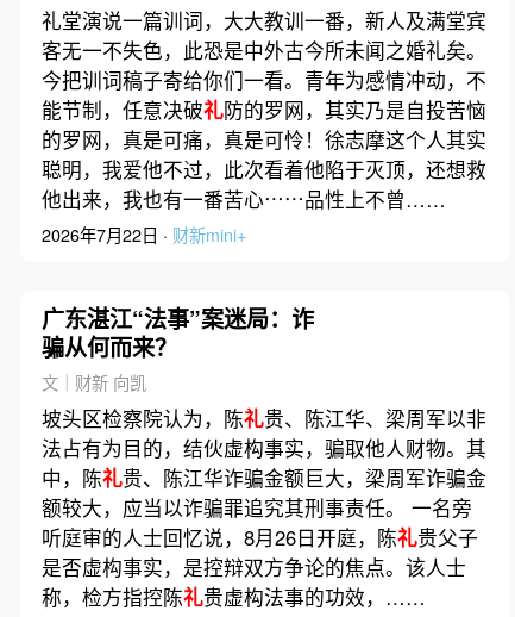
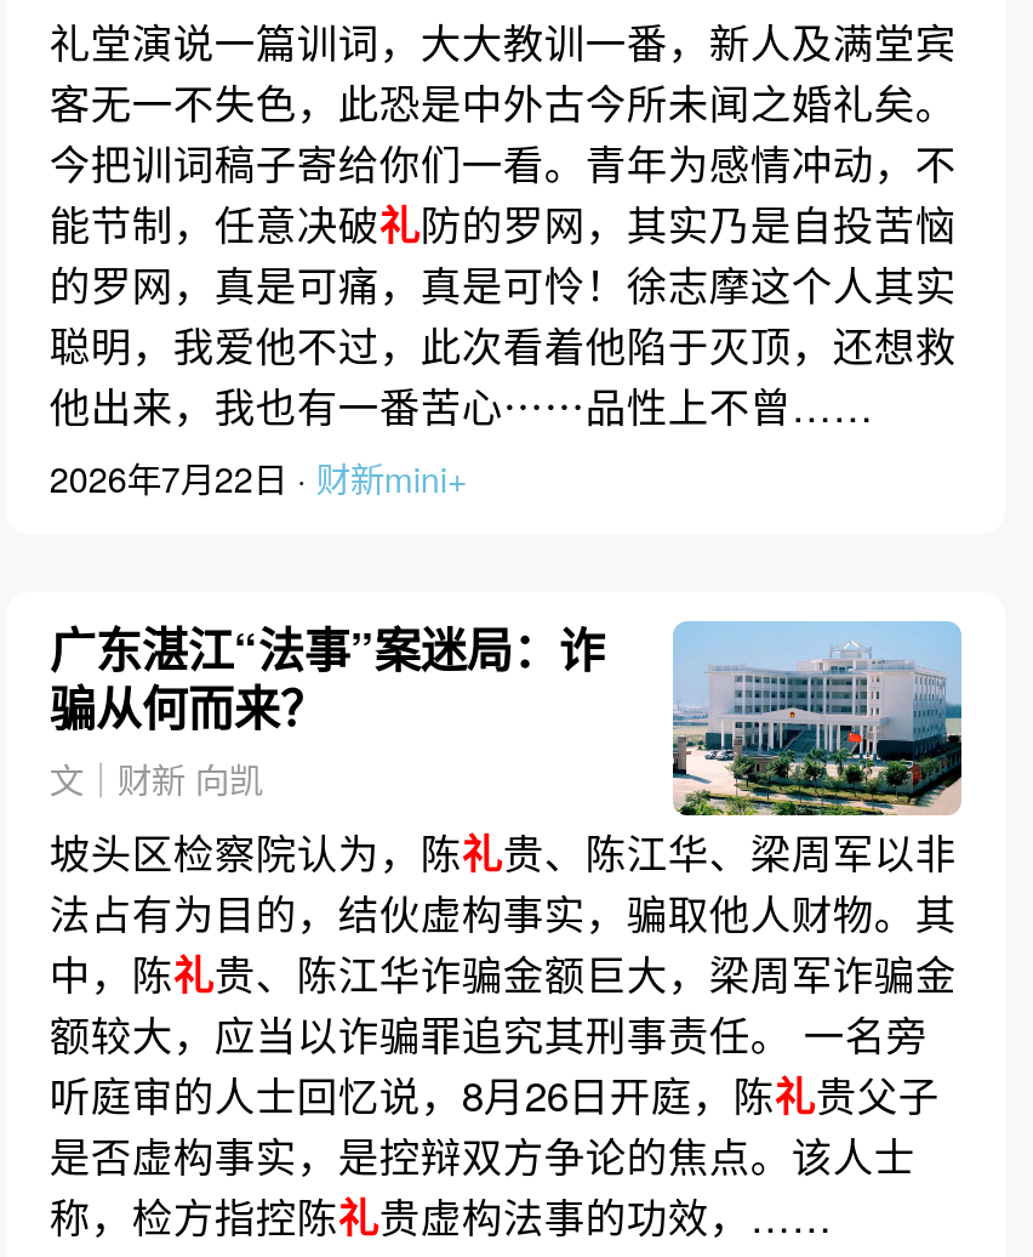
+ [image]
